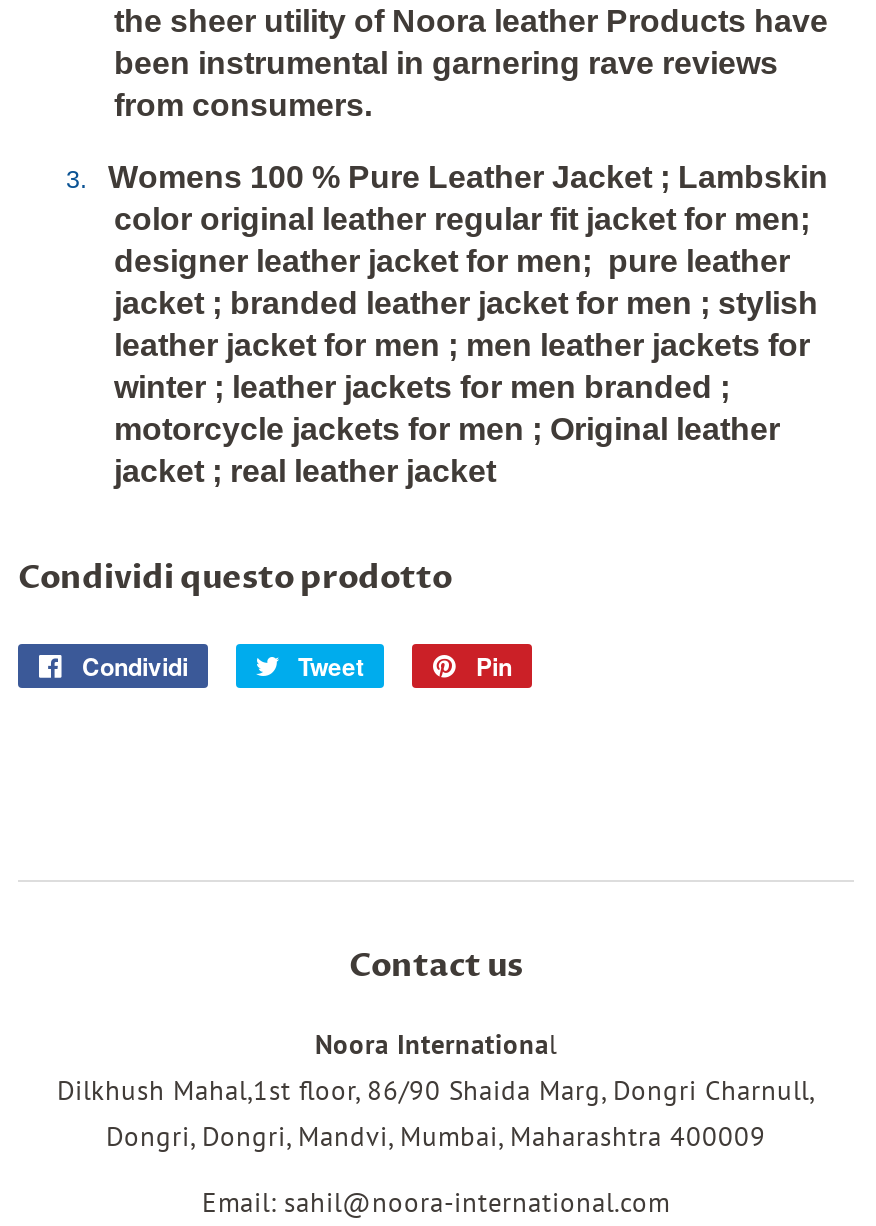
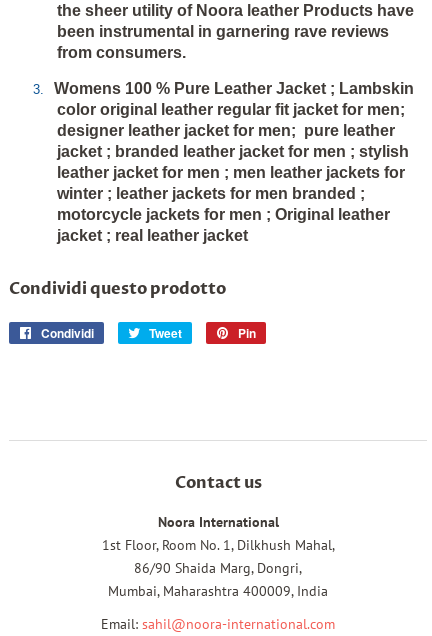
- Noora International
- Dilkhush Mahal,1st floor, 86/90 Shaida Marg, Dongri Charnull,
- Dongri, Dongri, Mandvi, Mumbai, Maharashtra 400009
+ Noora International
+ 1st Floor, Room No. 1, Dilkhush Mahal,
+ 86/90 Shaida Marg, Dongri,
+ Mumbai, Maharashtra 400009, India
